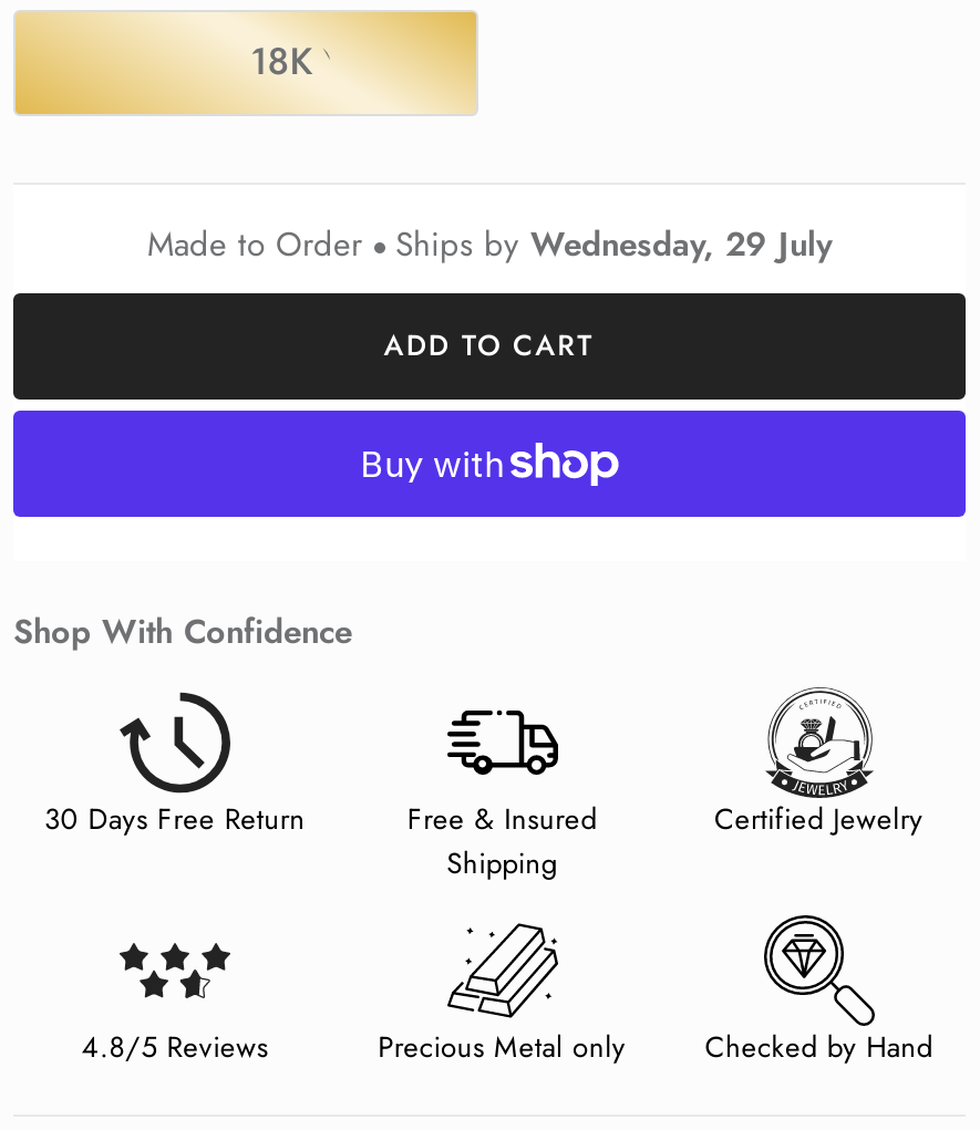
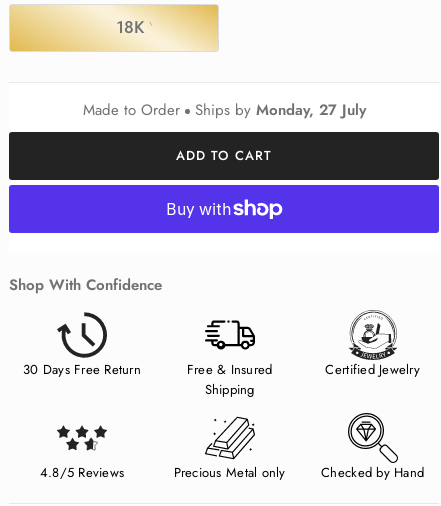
- Made to Order Ships by Wednesday, 29 July
+ Made to Order Ships by Monday, 27 July
